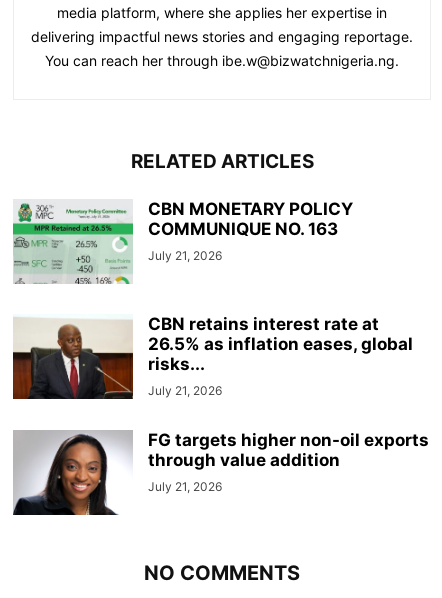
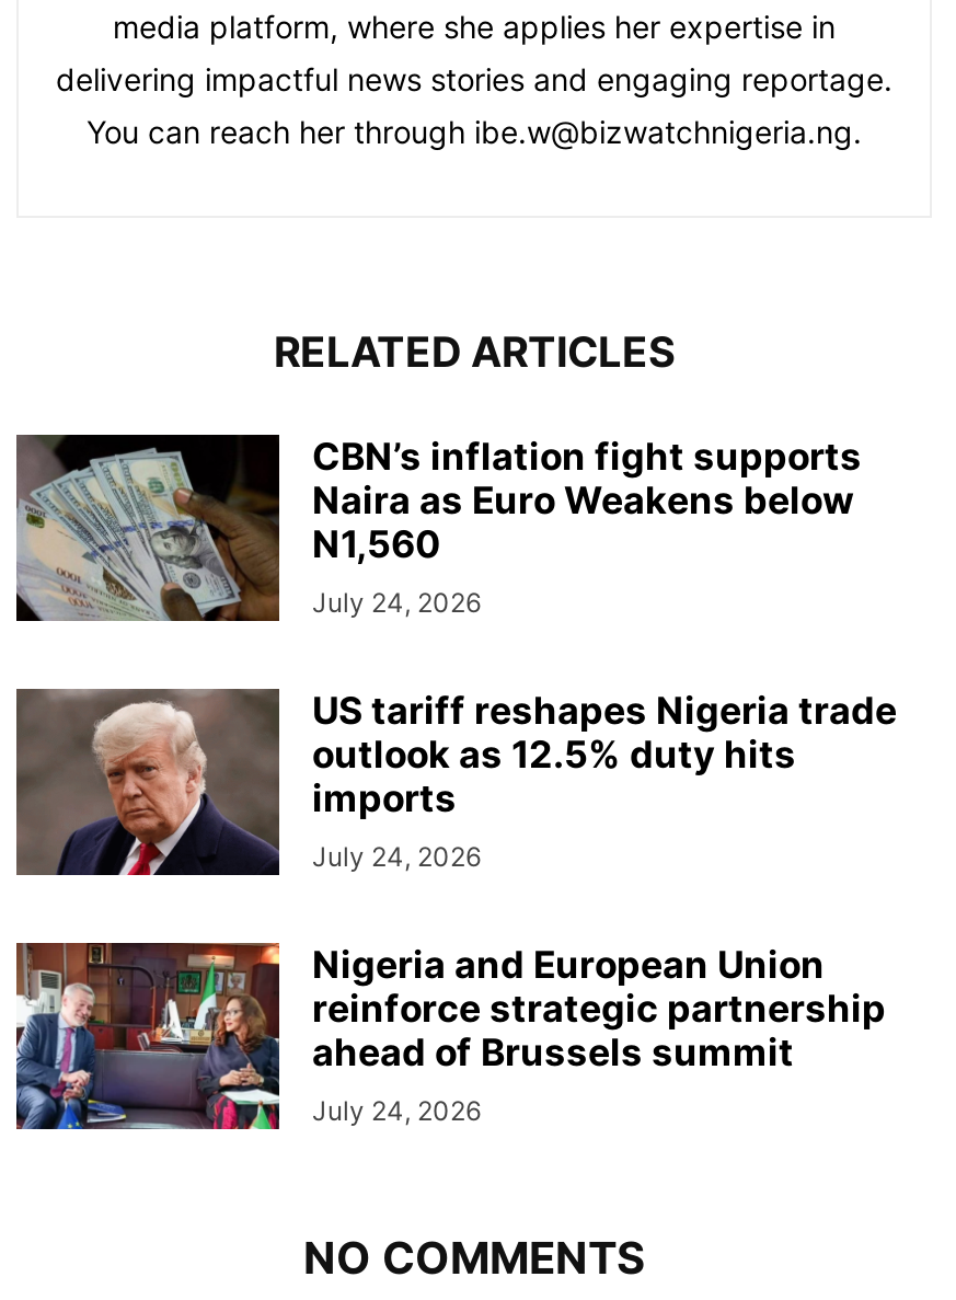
- [image]
- CBN MONETARY POLICY
- COMMUNIQUE NO. 163
- July 21, 2026
+ [image]
+ CBN’s inflation fight supports
+ Naira as Euro Weakens below
+ N1,560
+ July 24, 2026

- [image]
- CBN retains interest rate at
- 26.5% as inflation eases, global
- risks...
- July 21, 2026
+ [image]
+ US tariff reshapes Nigeria trade
+ outlook as 12.5% duty hits
+ imports
+ July 24, 2026

- [image]
- FG targets higher non-oil exports
- through value addition
- July 21, 2026
+ [image]
+ Nigeria and European Union
+ reinforce strategic partnership
+ ahead of Brussels summit
+ July 24, 2026
